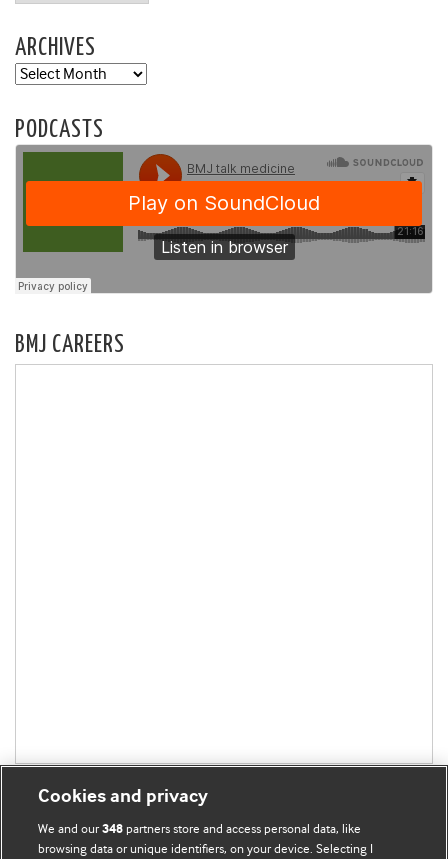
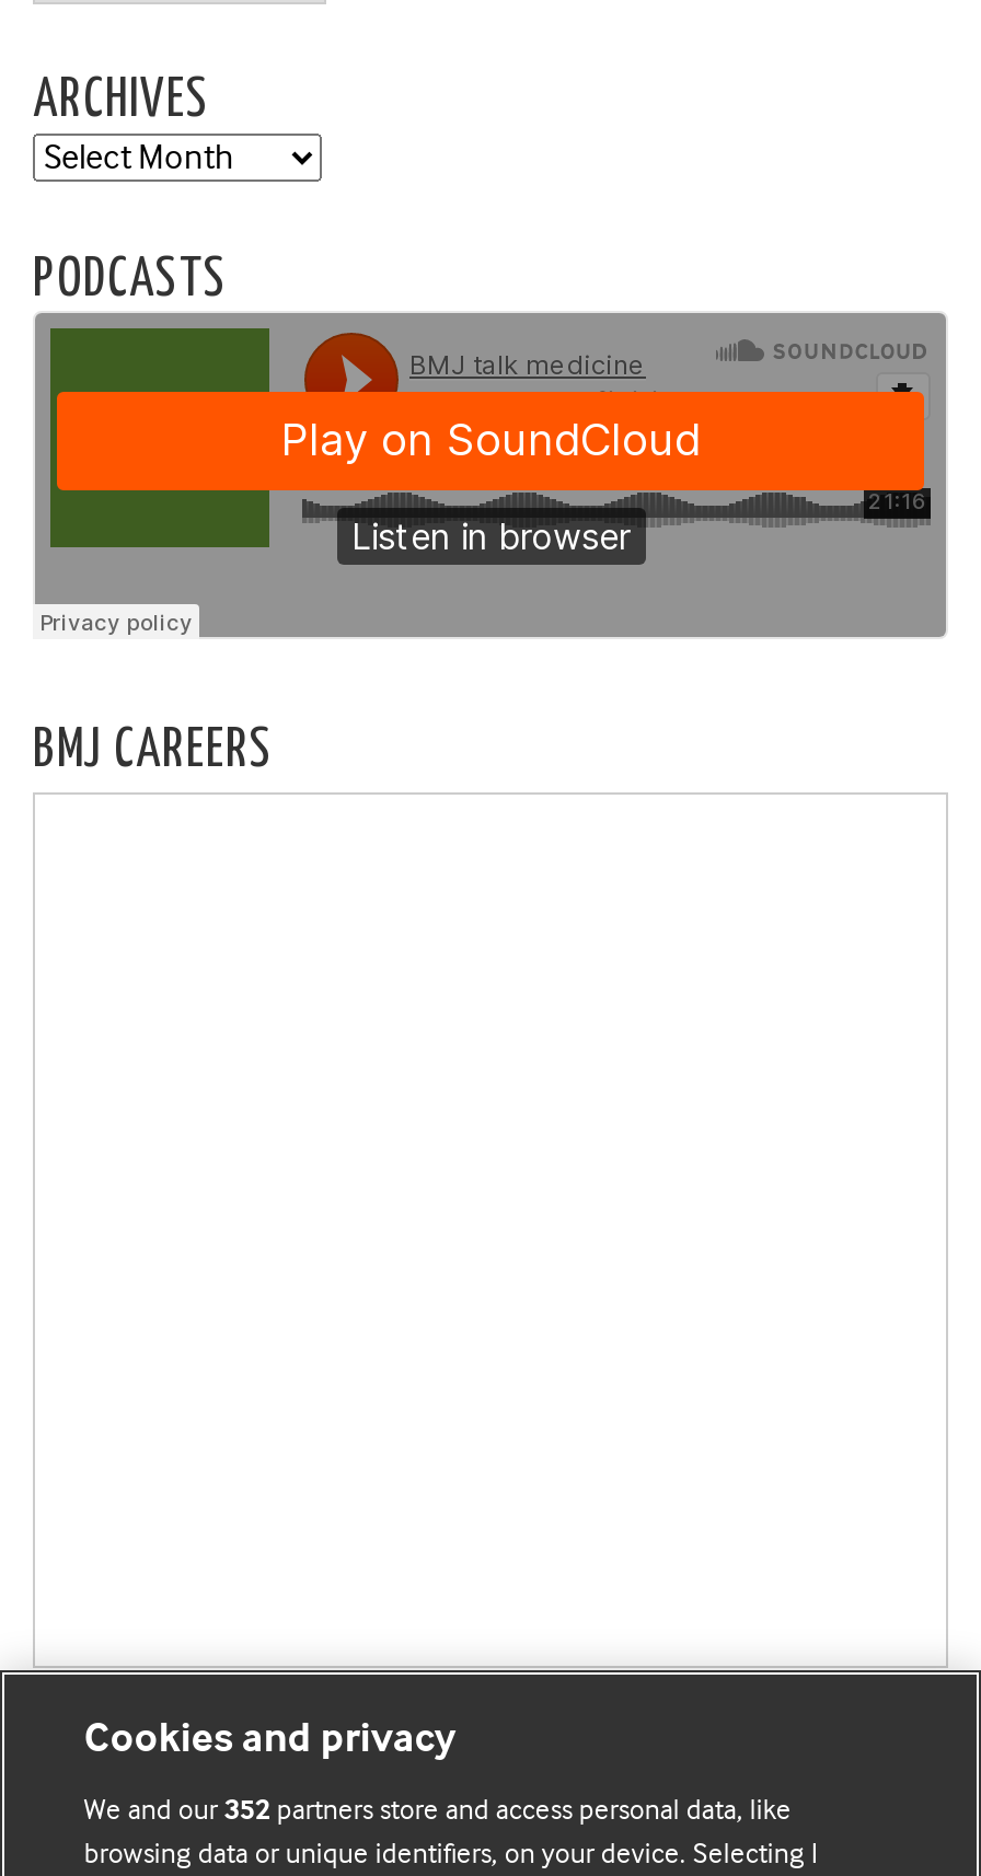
- We and our 348 partners store and access personal data, like
+ We and our 352 partners store and access personal data, like
